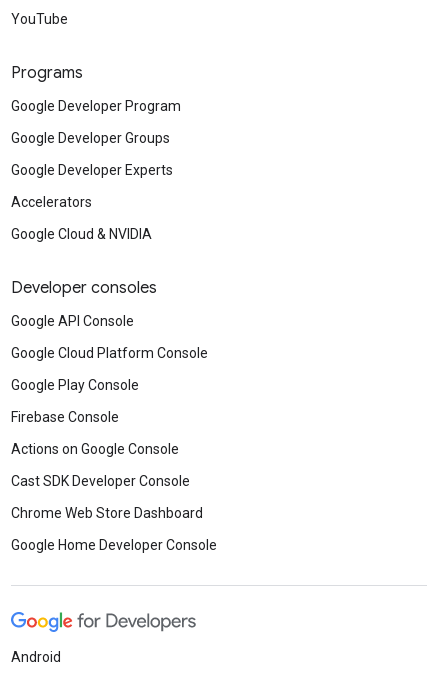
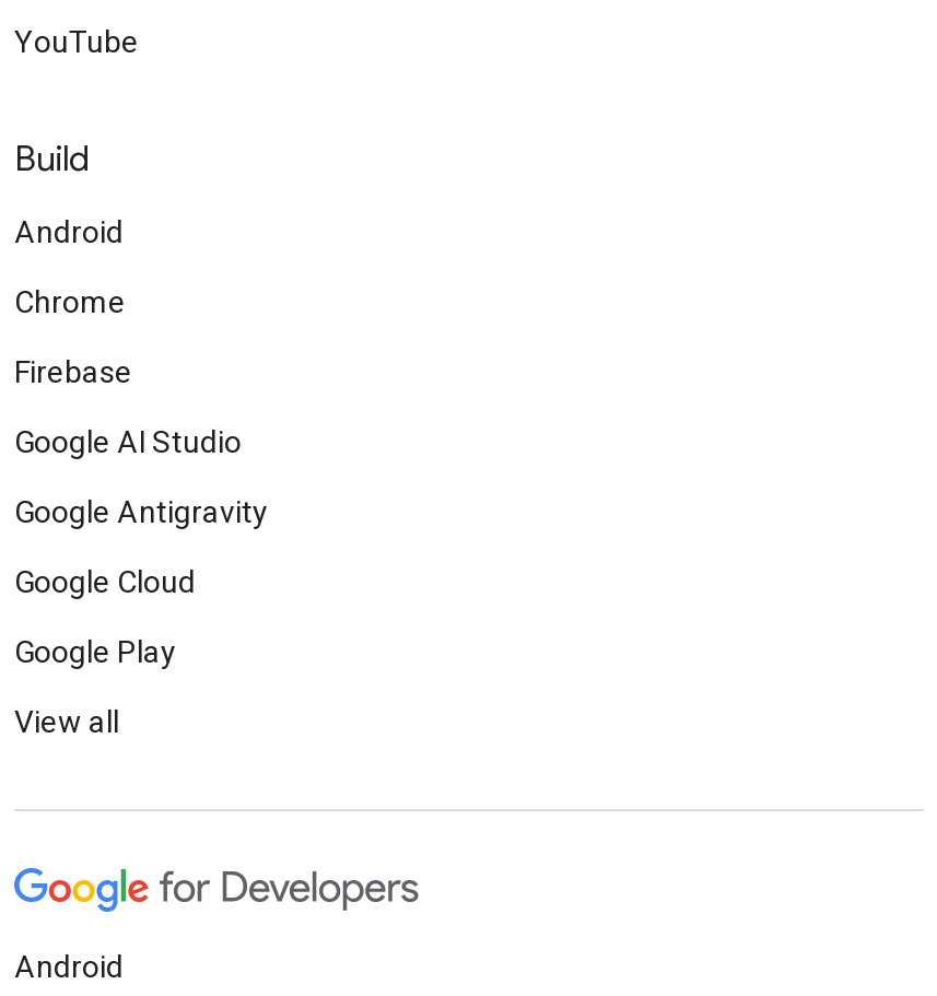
- Programs
- Google Developer Program
- Google Developer Groups
- Google Developer Experts
- Accelerators
- Google Cloud & NVIDIA
- Developer consoles
- Google API Console
- Google Cloud Platform Console
- Google Play Console
- Firebase Console
- Actions on Google Console
- Cast SDK Developer Console
- Chrome Web Store Dashboard
- Google Home Developer Console
+ Build
+ Android
+ Chrome
+ Firebase
+ Google AI Studio
+ Google Antigravity
+ Google Cloud
+ Google Play
+ View all
